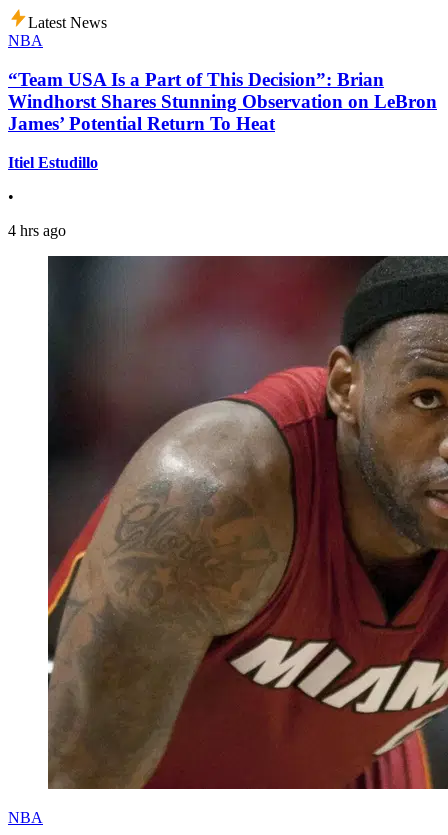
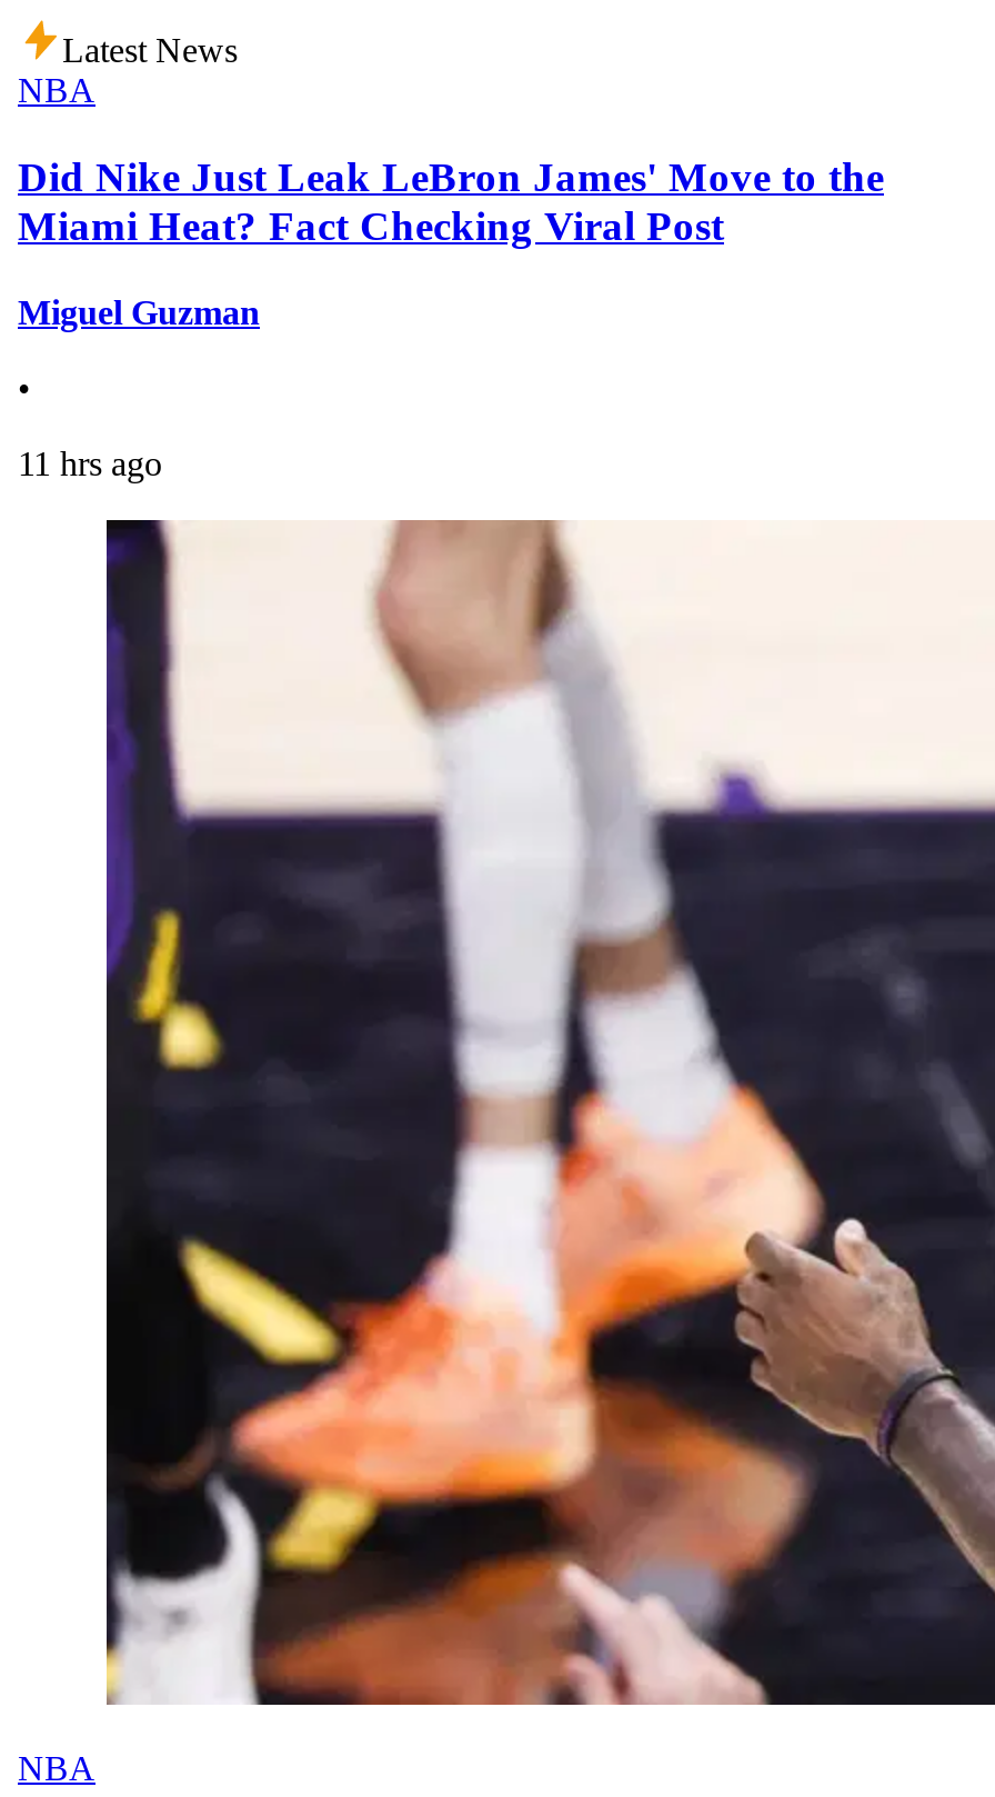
- “Team USA Is a Part of This Decision”: Brian
- Windhorst Shares Stunning Observation on LeBron
- James’ Potential Return To Heat
+ Did Nike Just Leak LeBron James' Move to the
+ Miami Heat? Fact Checking Viral Post

- Itiel Estudillo
+ Miguel Guzman

- 4 hrs ago
+ 11 hrs ago

- [image]
+ [image]
